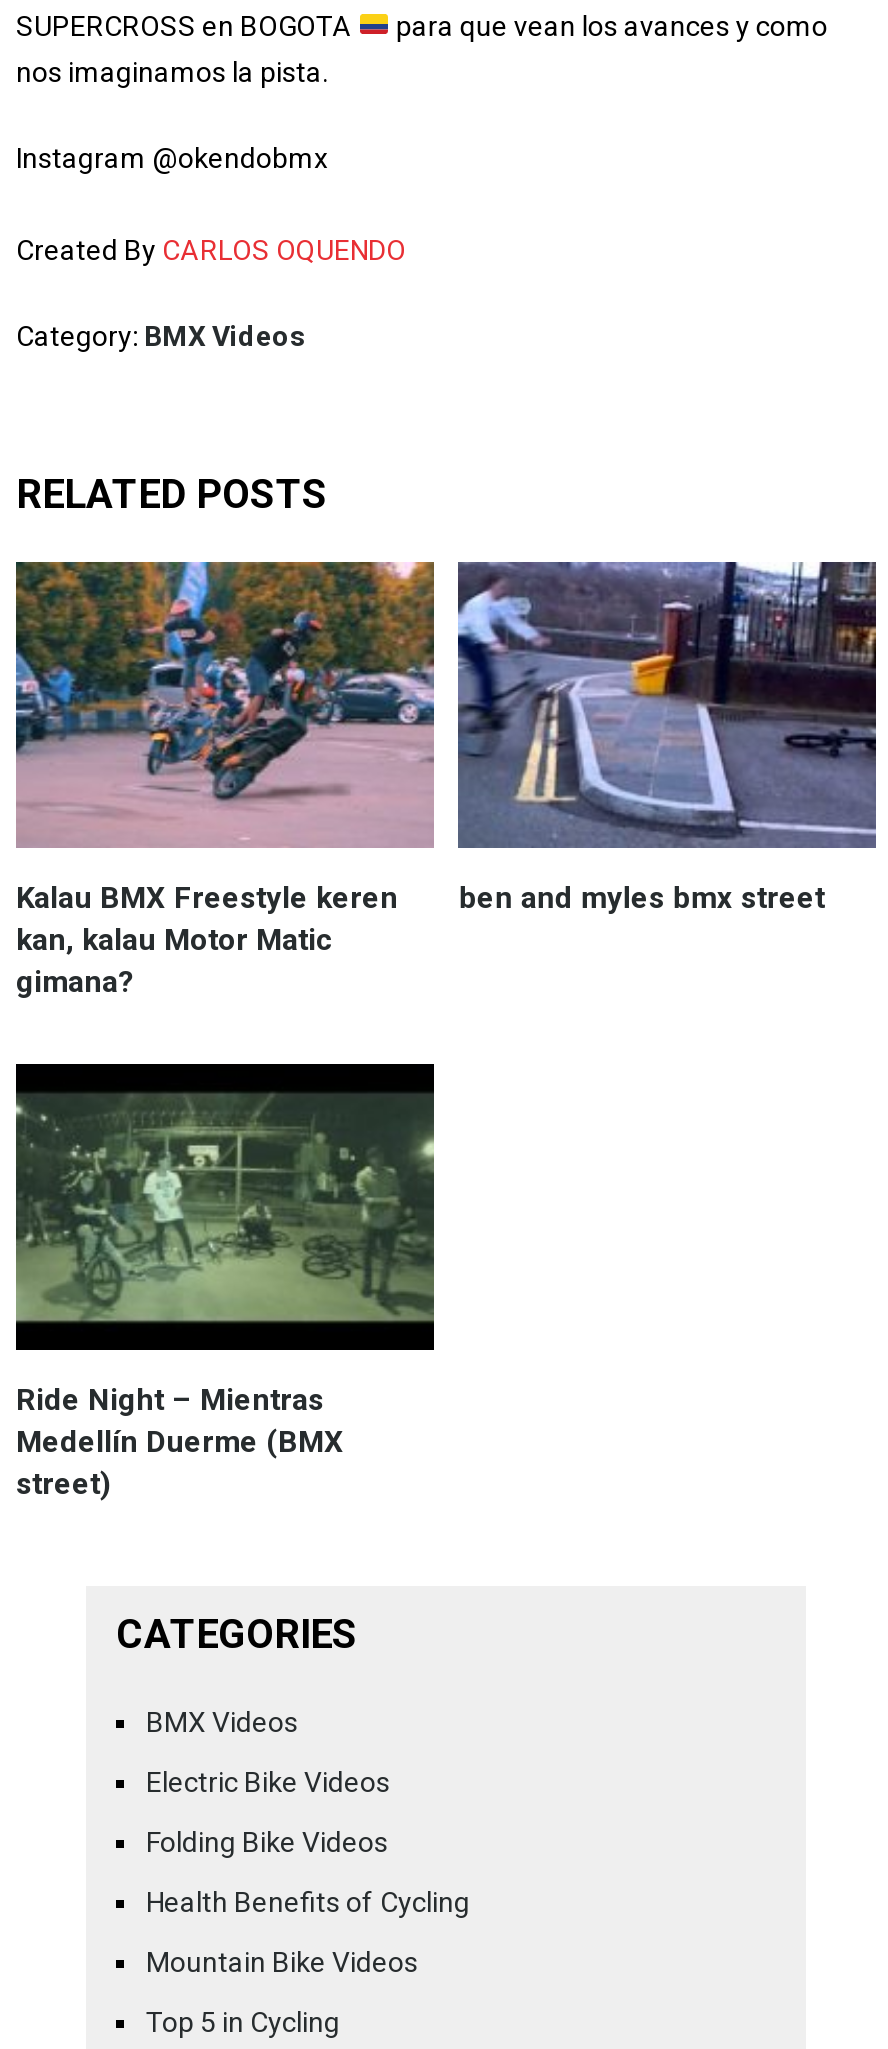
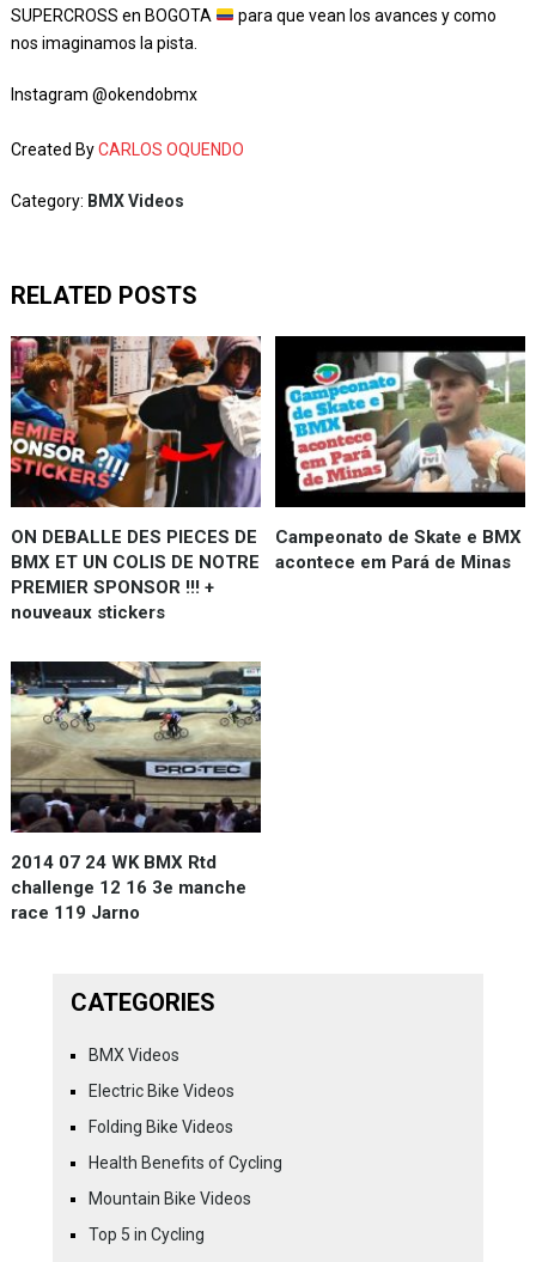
- [image]
- Kalau BMX Freestyle keren
- kan, kalau Motor Matic
- gimana?
+ [image]
+ ON DEBALLE DES PIECES DE
+ BMX ET UN COLIS DE NOTRE
+ PREMIER SPONSOR !!! +
+ nouveaux stickers

- [image]
- ben and myles bmx street
+ [image]
+ Campeonato de Skate e BMX
+ acontece em Pará de Minas

- [image]
- Ride Night – Mientras
- Medellín Duerme (BMX
- street)
+ [image]
+ 2014 07 24 WK BMX Rtd
+ challenge 12 16 3e manche
+ race 119 Jarno
